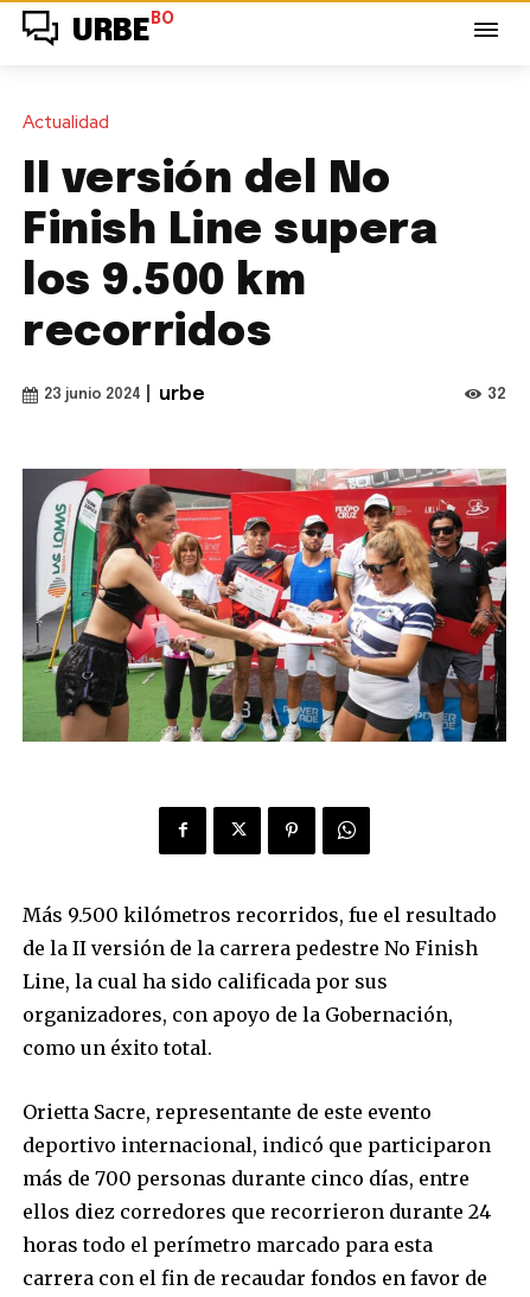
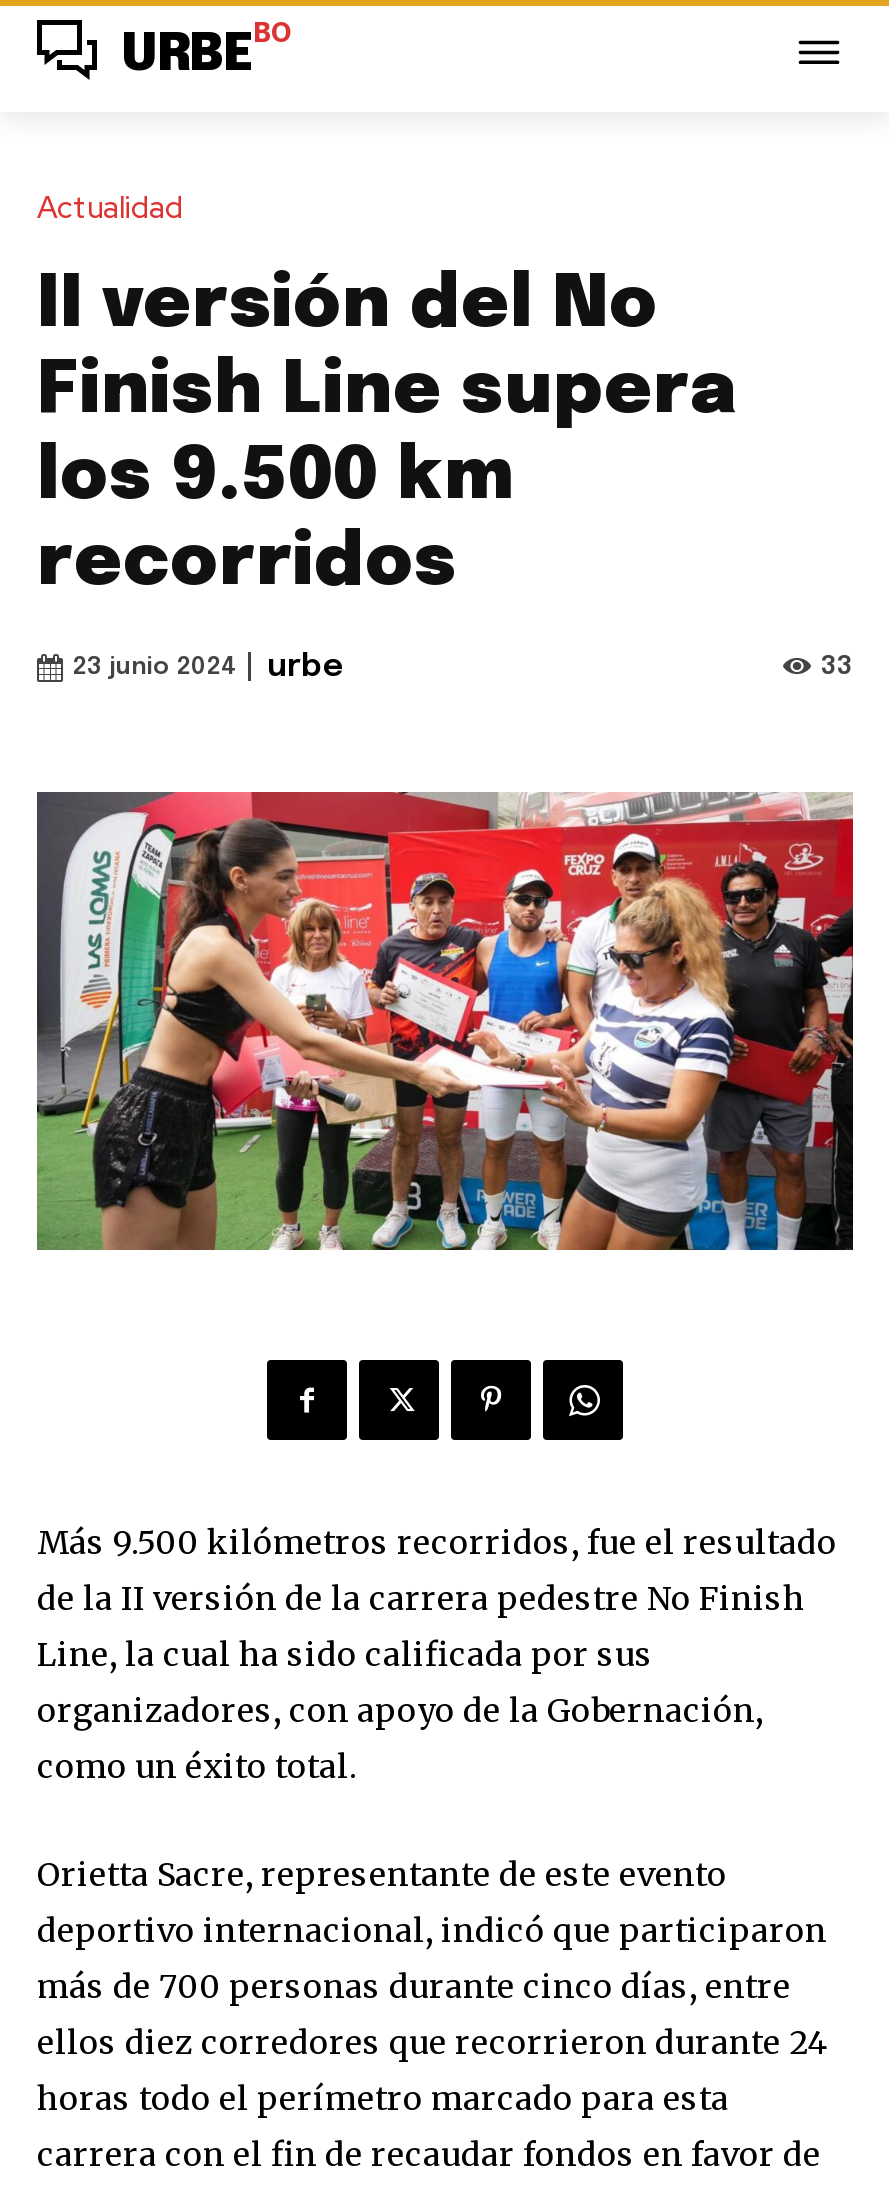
- 32
+ 33
